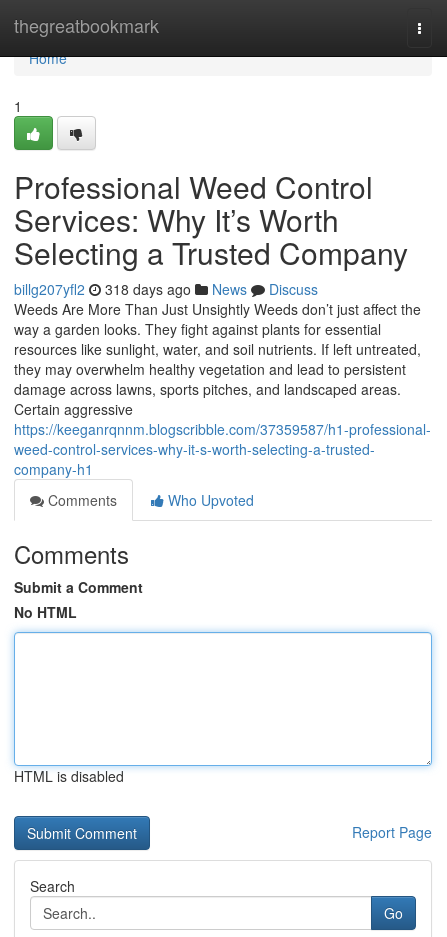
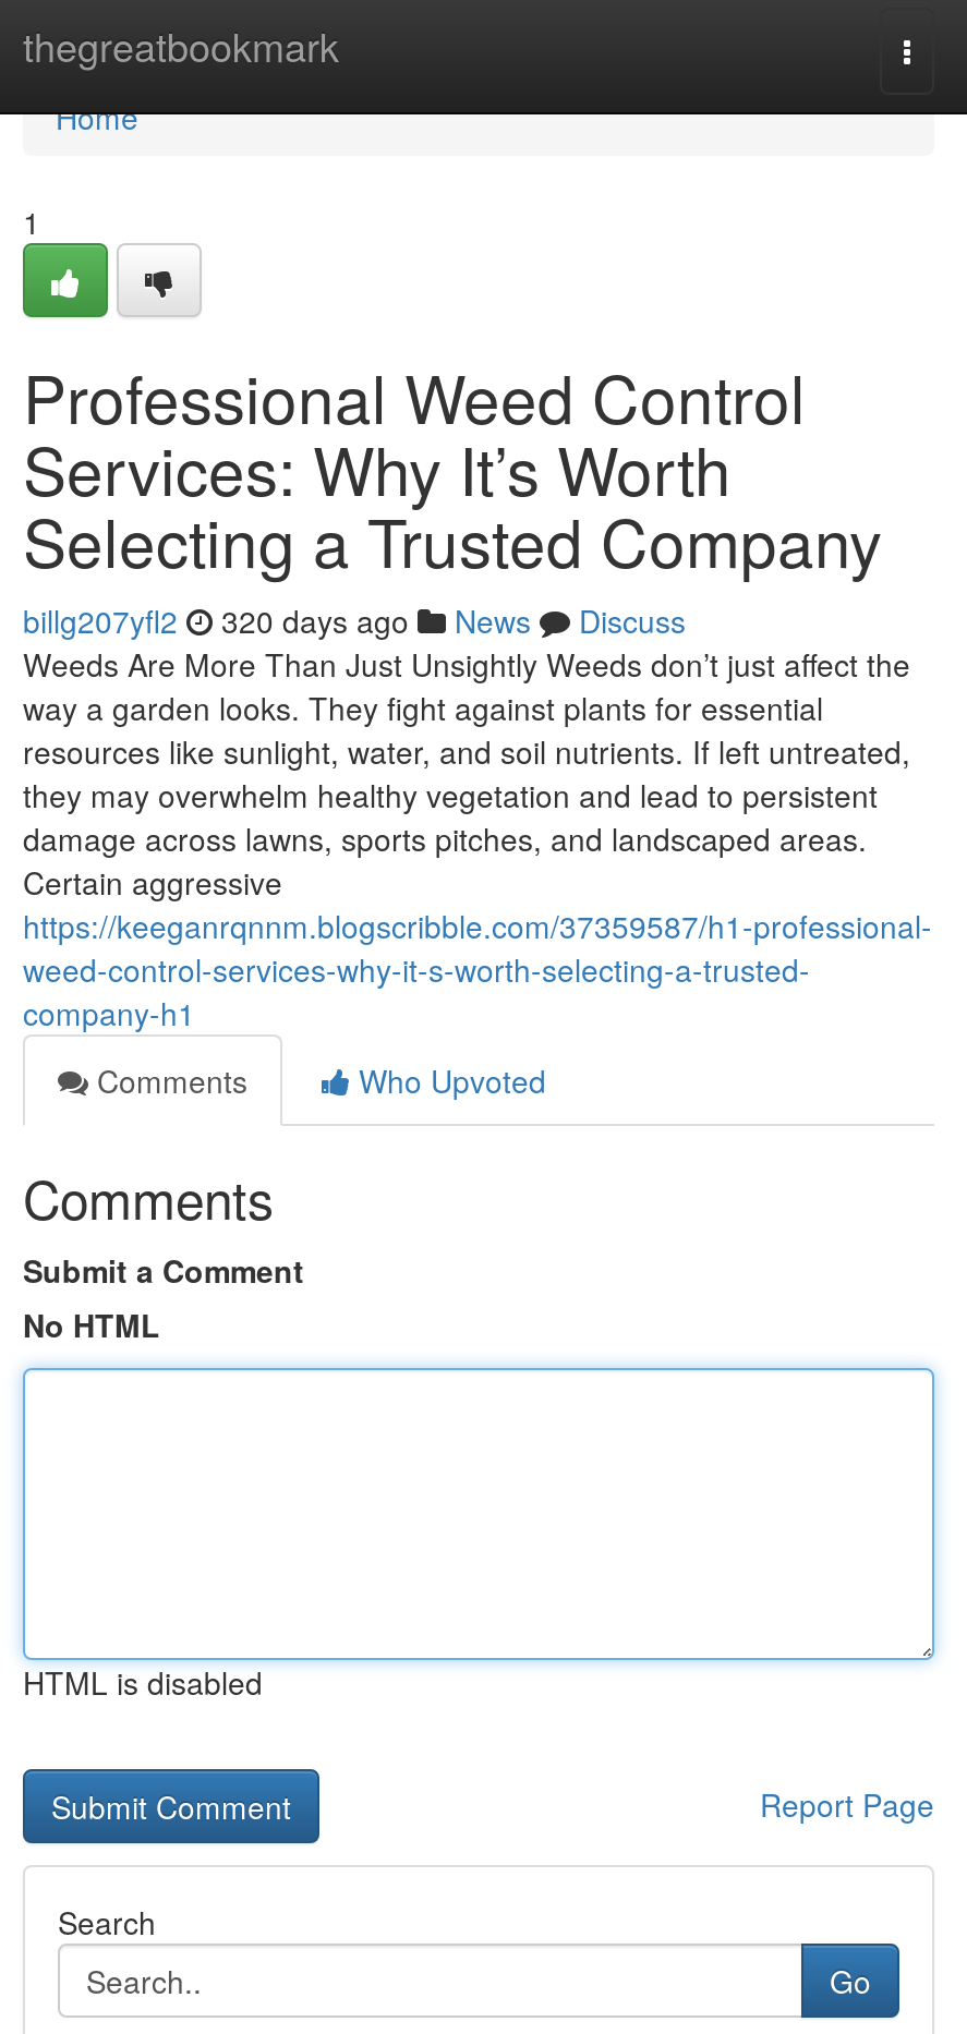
- billg207yfl2 318 days ago News Discuss
+ billg207yfl2 320 days ago News Discuss
